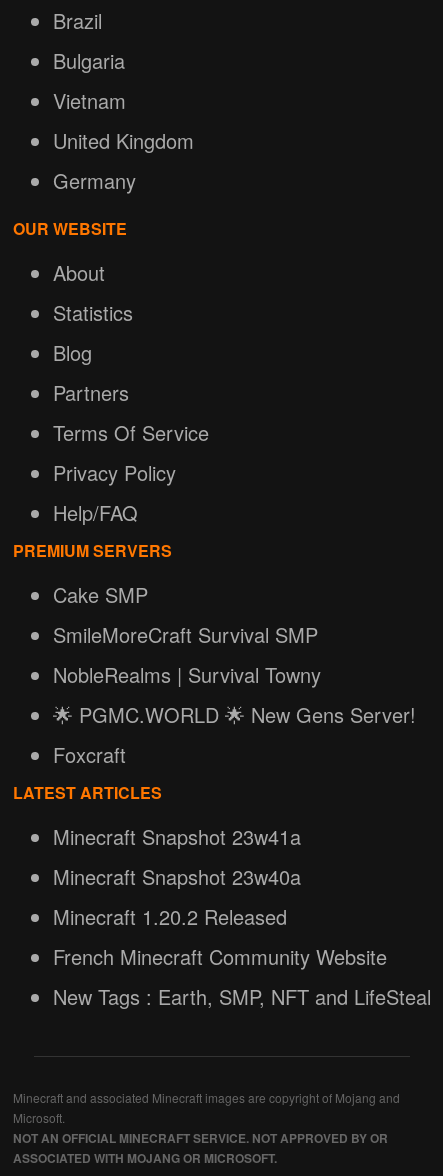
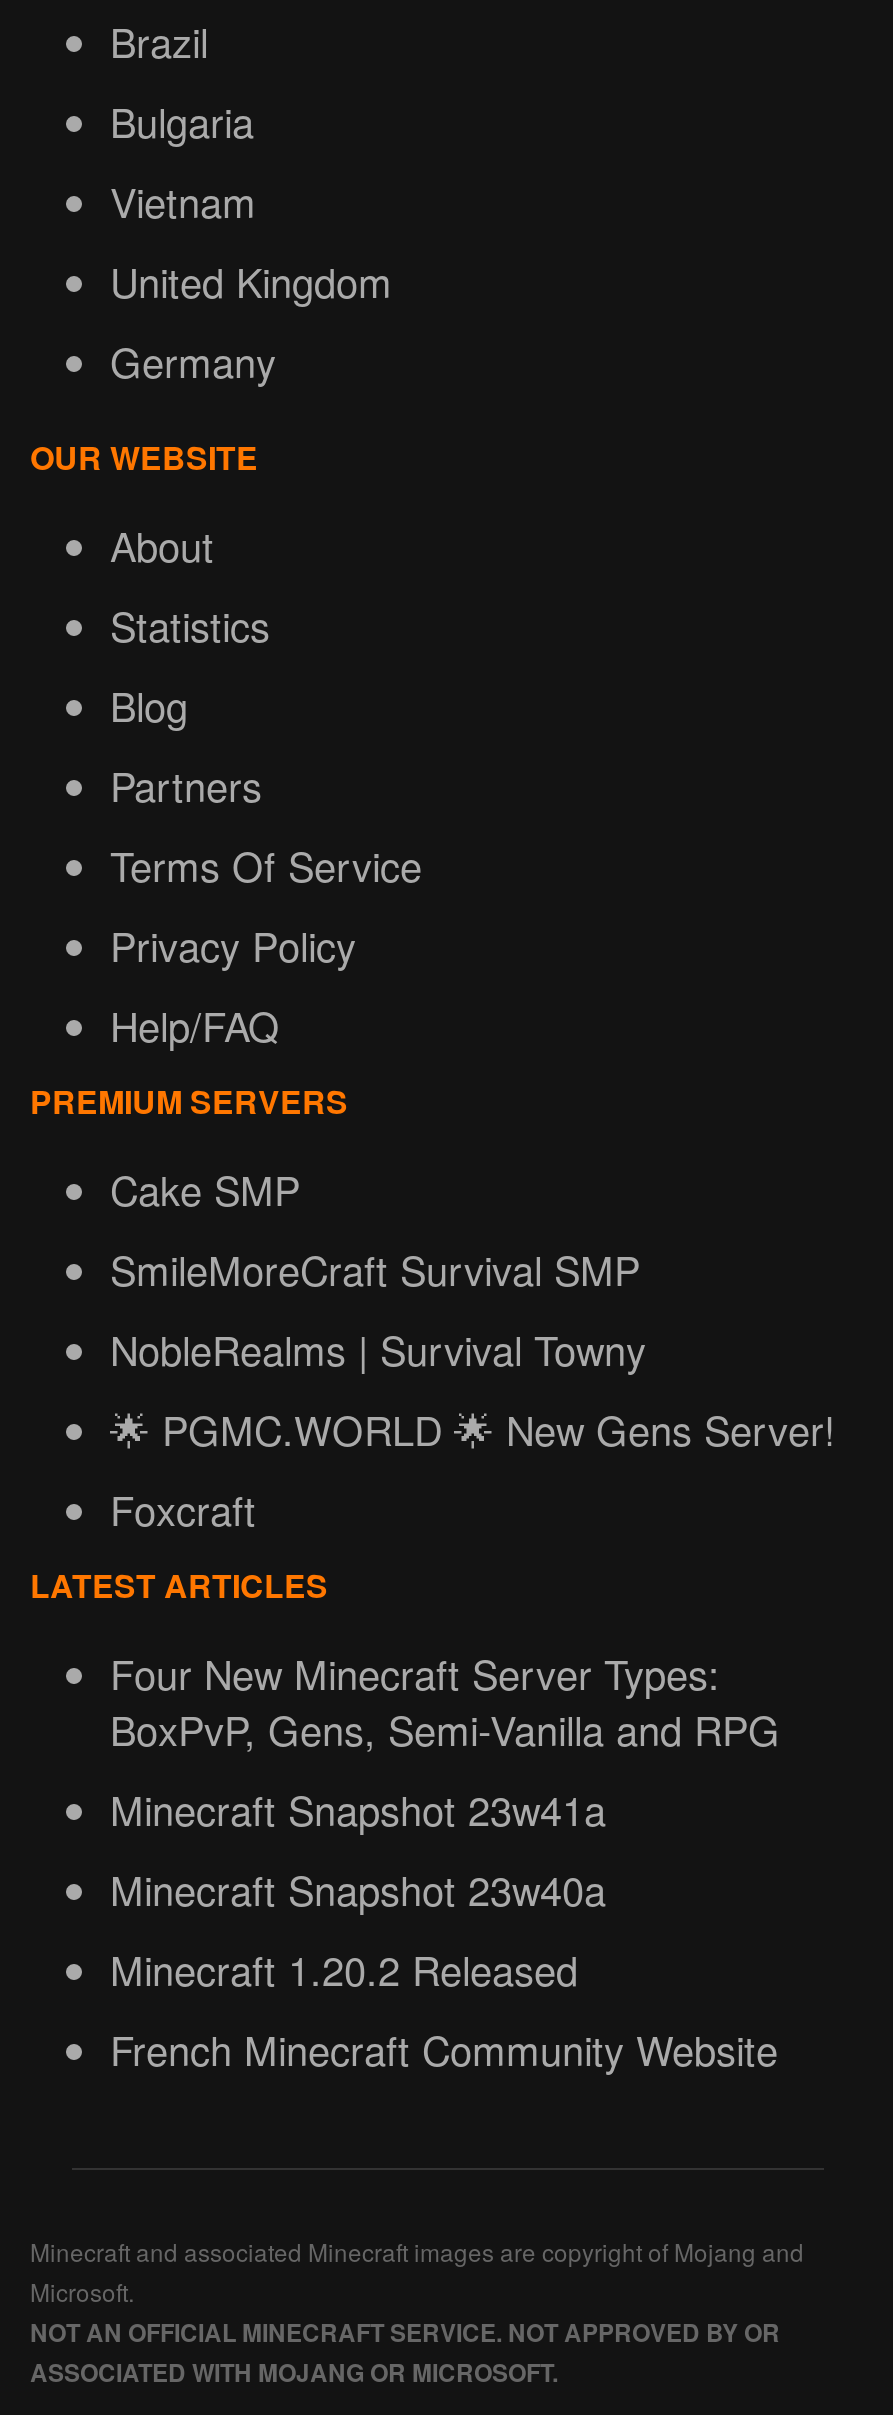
+ Four New Minecraft Server Types:
+ BoxPvP, Gens, Semi-Vanilla and RPG

moved down: Minecraft Snapshot 23w41a | Minecraft Snapshot 23w40a | Minecraft 1.20.2 Released | French Minecraft Community Website

- New Tags : Earth, SMP, NFT and LifeSteal
